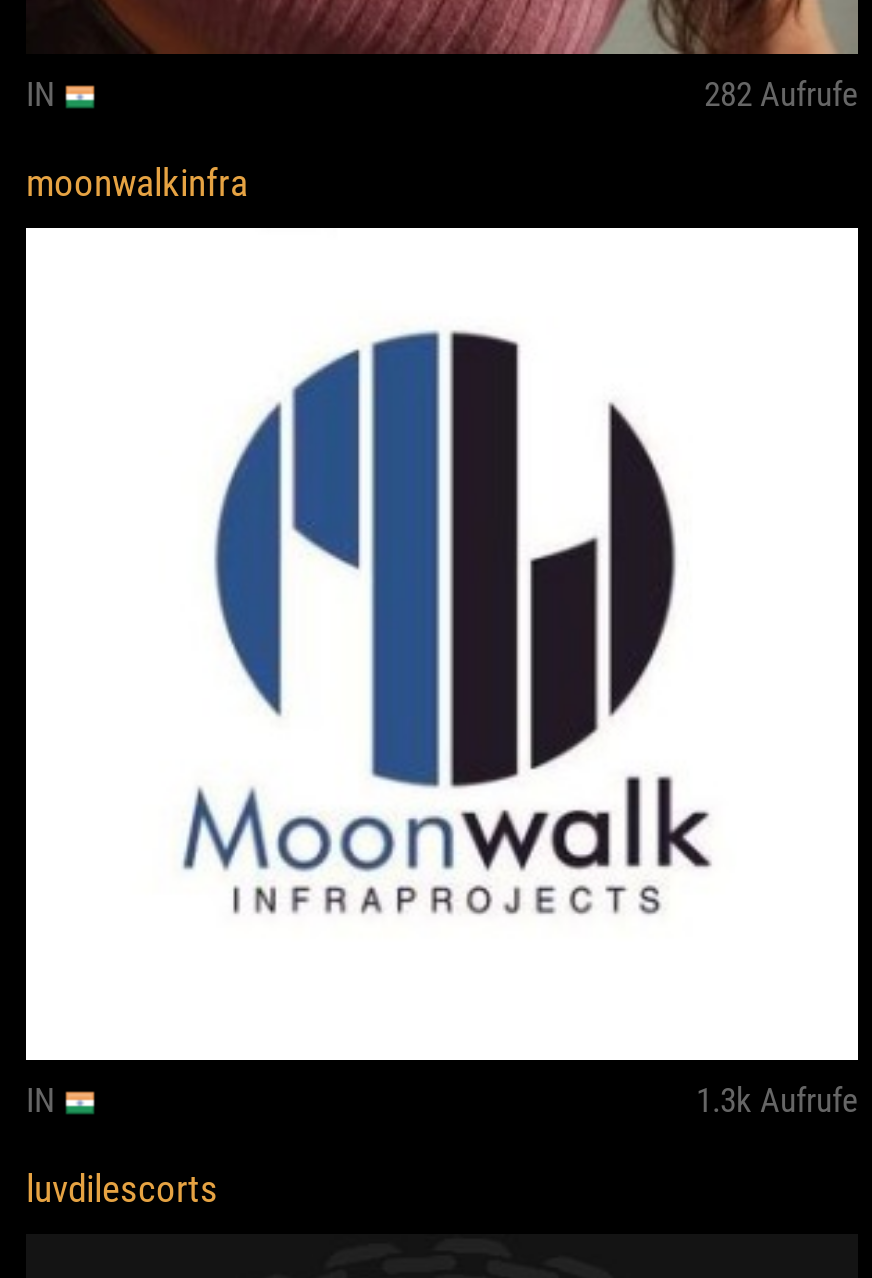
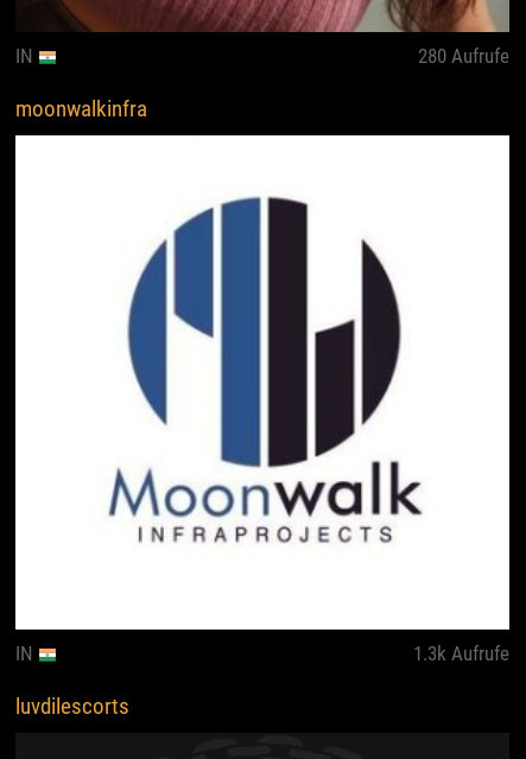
- 282 Aufrufe
+ 280 Aufrufe
